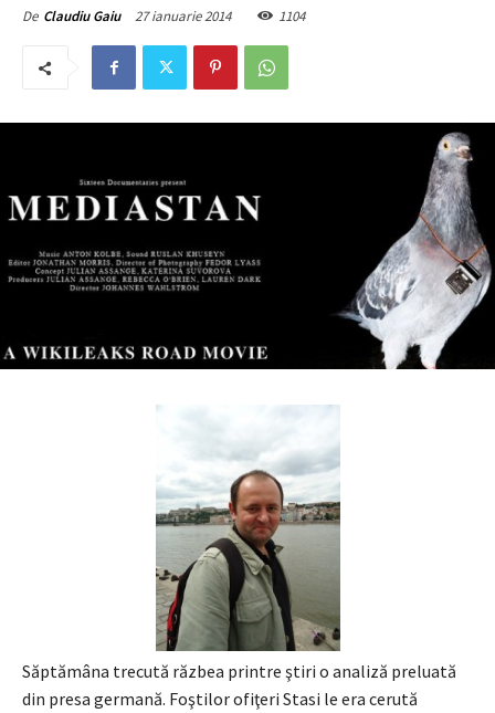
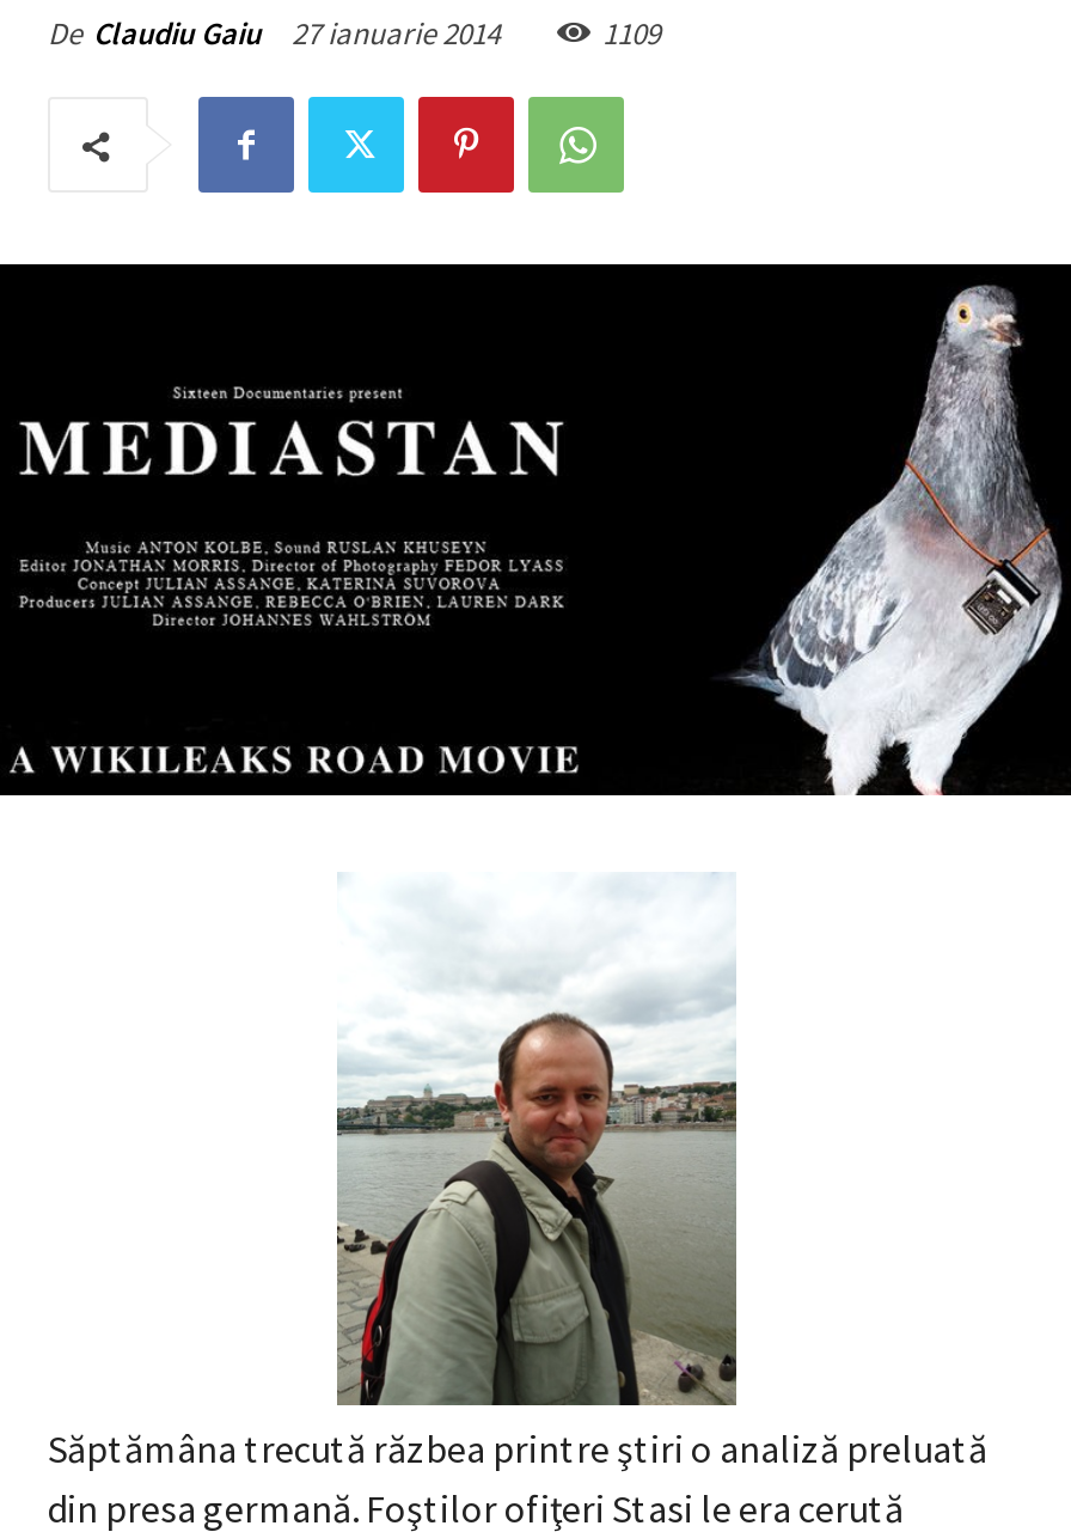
- 1104
+ 1109
